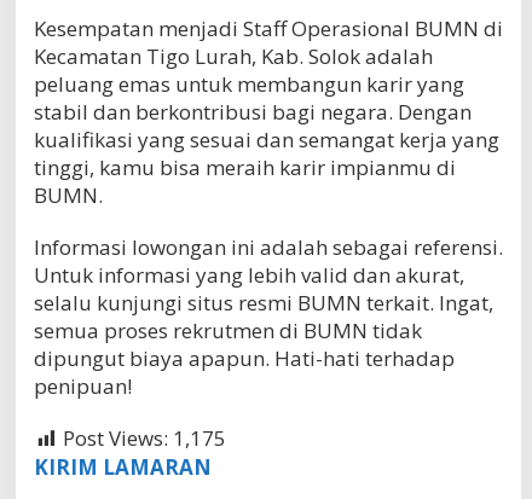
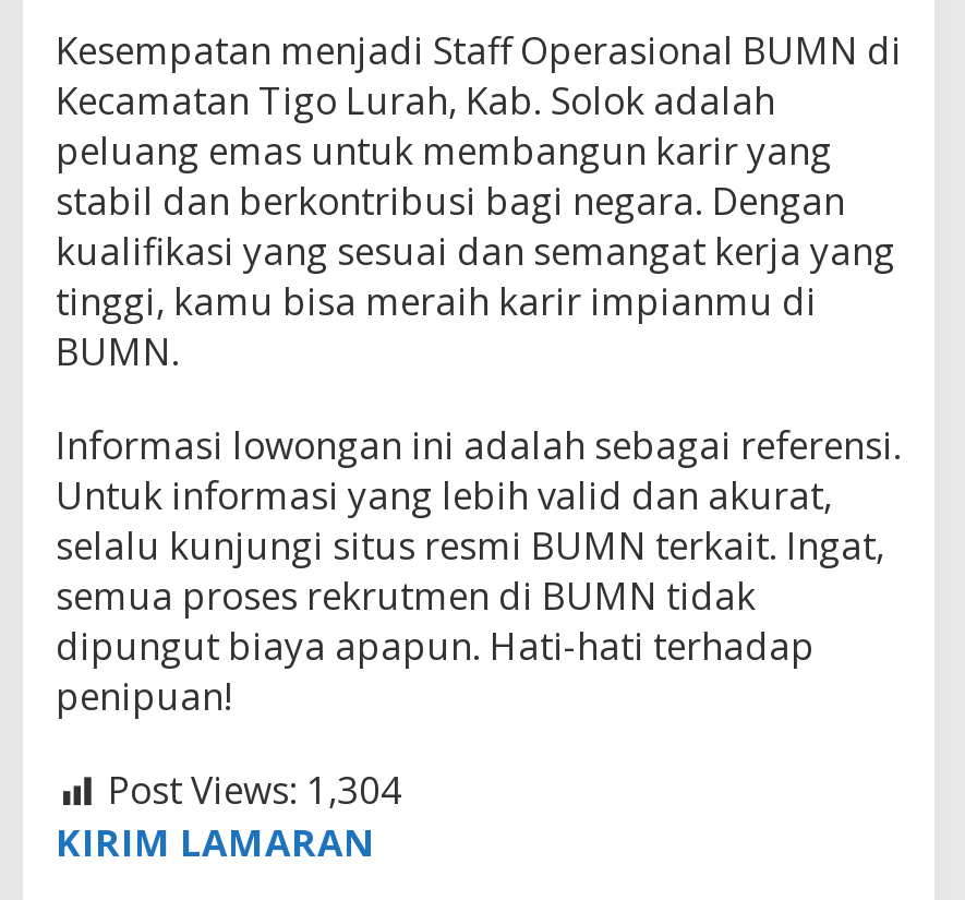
- Post Views: 1,175
+ Post Views: 1,304
